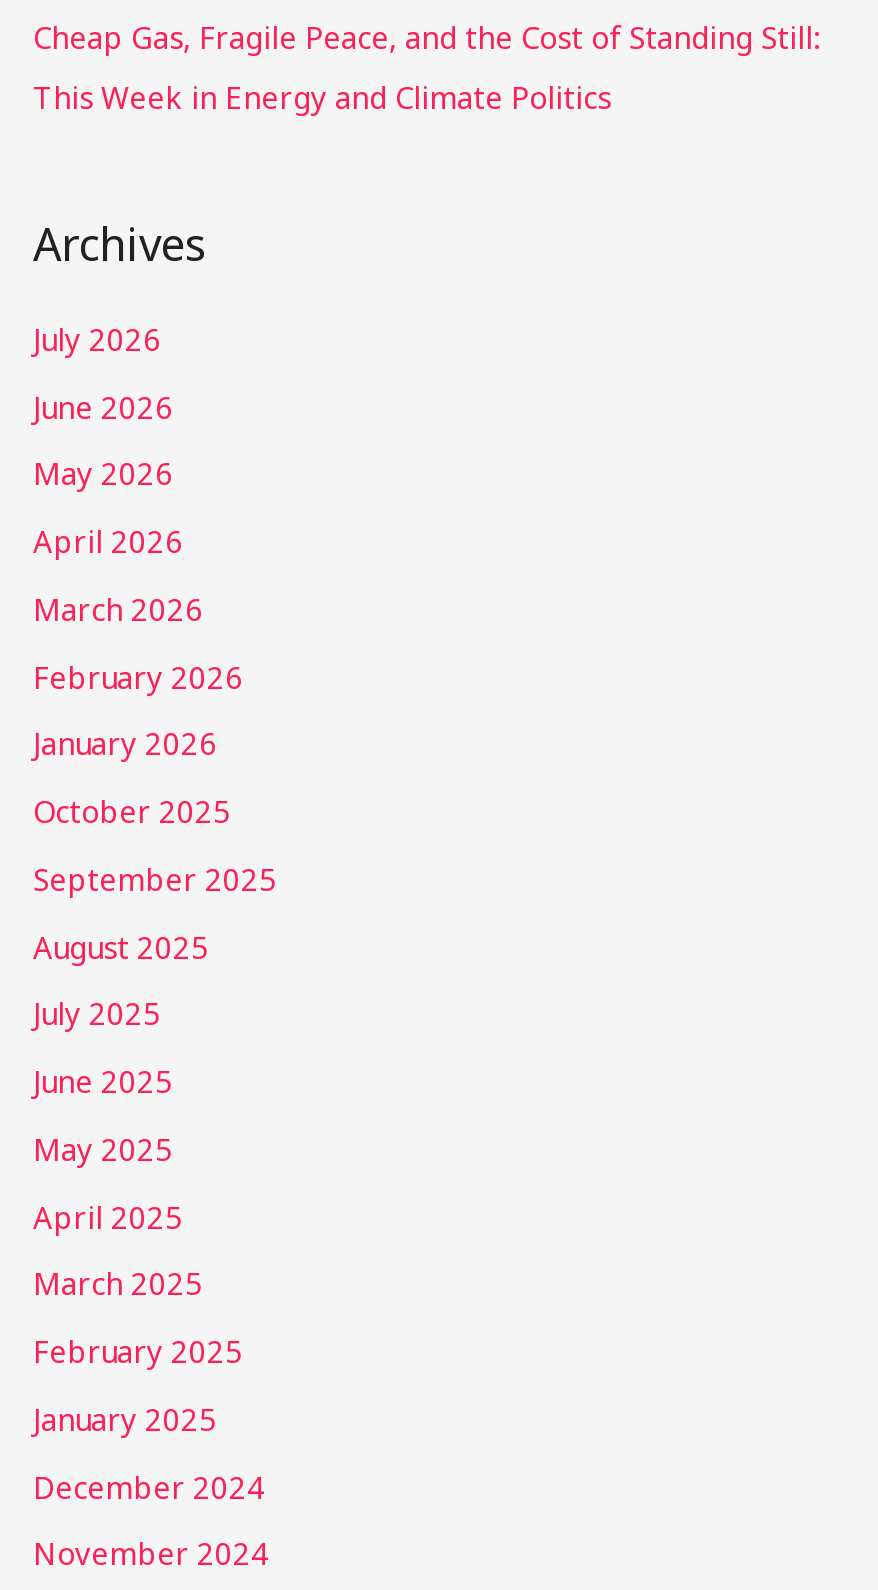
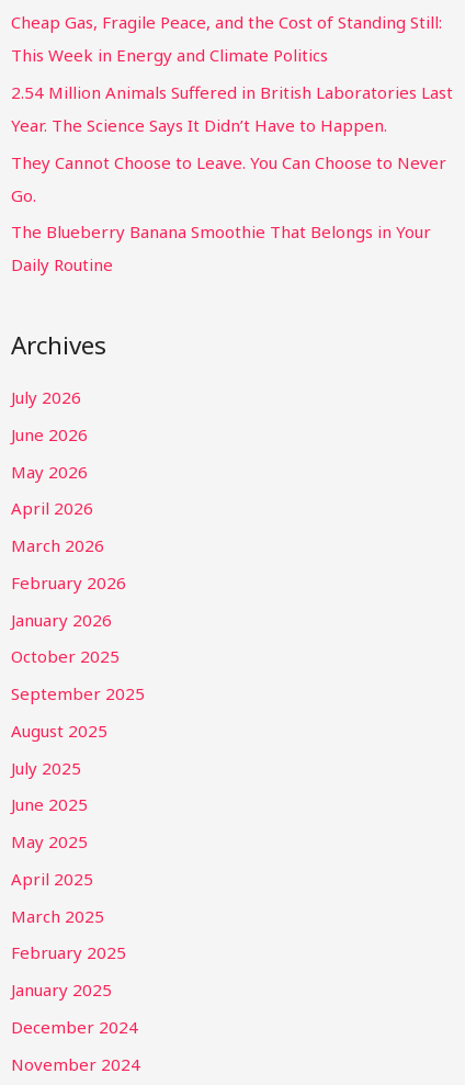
+ 2.54 Million Animals Suffered in British Laboratories Last
+ Year. The Science Says It Didn’t Have to Happen.
+ They Cannot Choose to Leave. You Can Choose to Never
+ Go.
+ The Blueberry Banana Smoothie That Belongs in Your
+ Daily Routine
